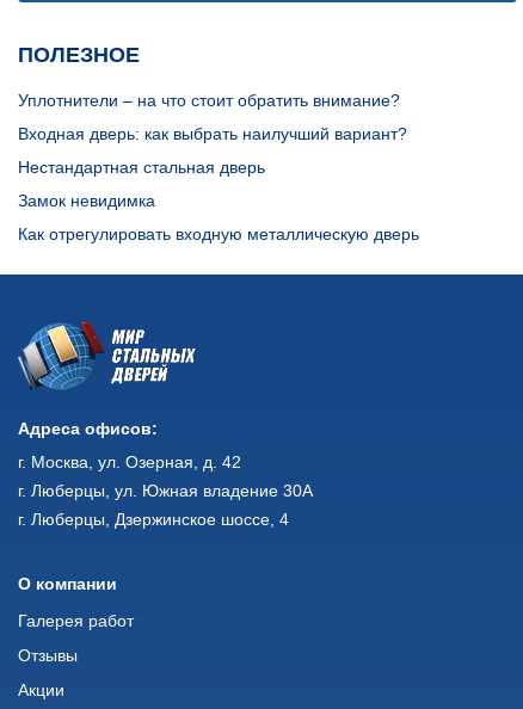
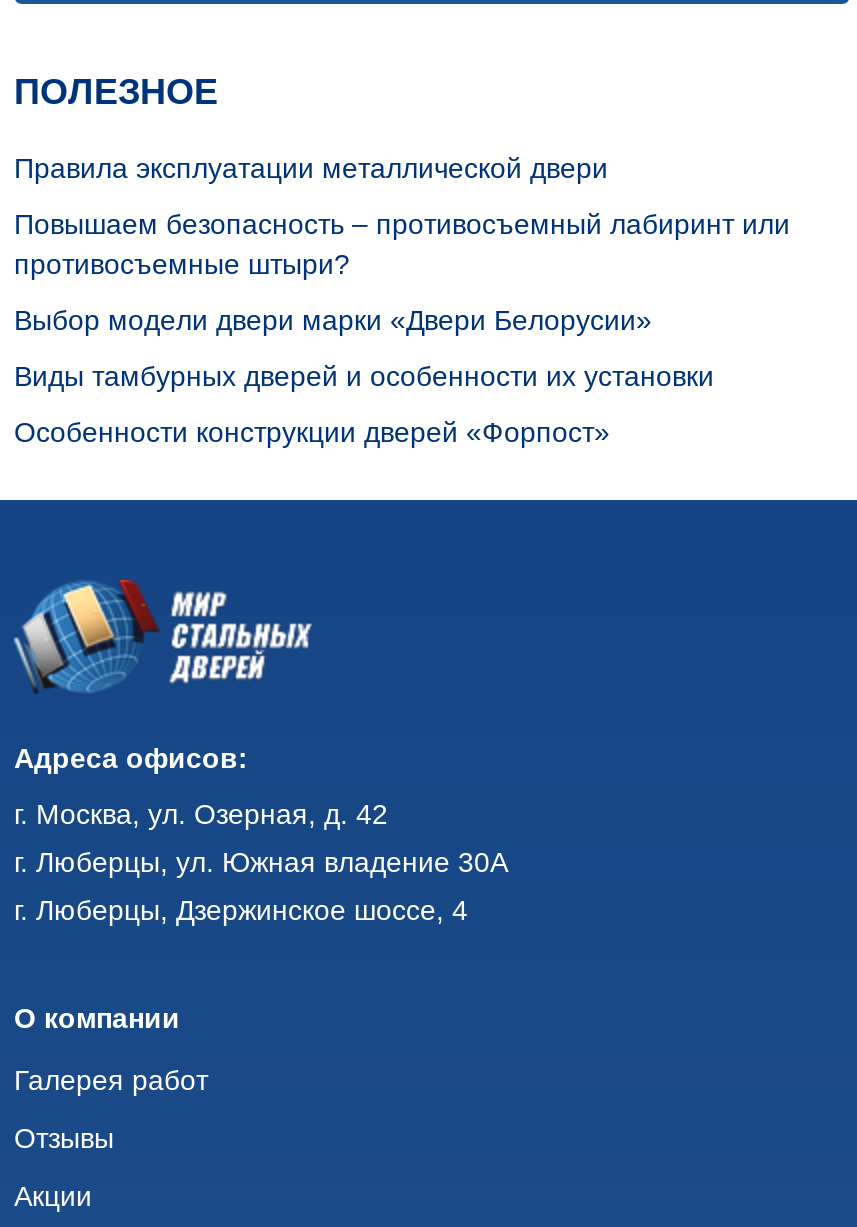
- Уплотнители – на что стоит обратить внимание?
+ Правила эксплуатации металлической двери

- Входная дверь: как выбрать наилучший вариант?
+ Повышаем безопасность – противосъемный лабиринт или
+ противосъемные штыри?

- Нестандартная стальная дверь
+ Выбор модели двери марки «Двери Белорусии»

- Замок невидимка
+ Виды тамбурных дверей и особенности их установки

- Как отрегулировать входную металлическую дверь
+ Особенности конструкции дверей «Форпост»
